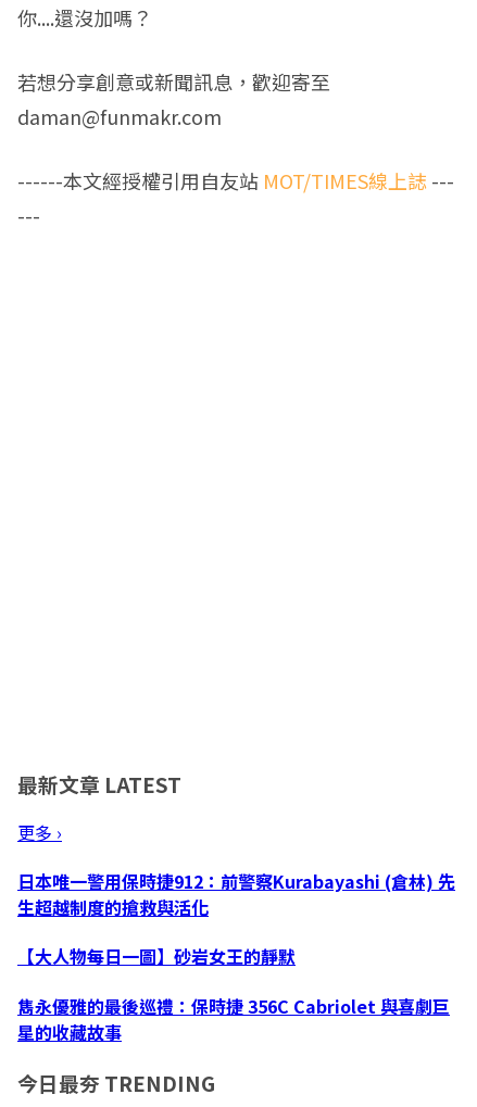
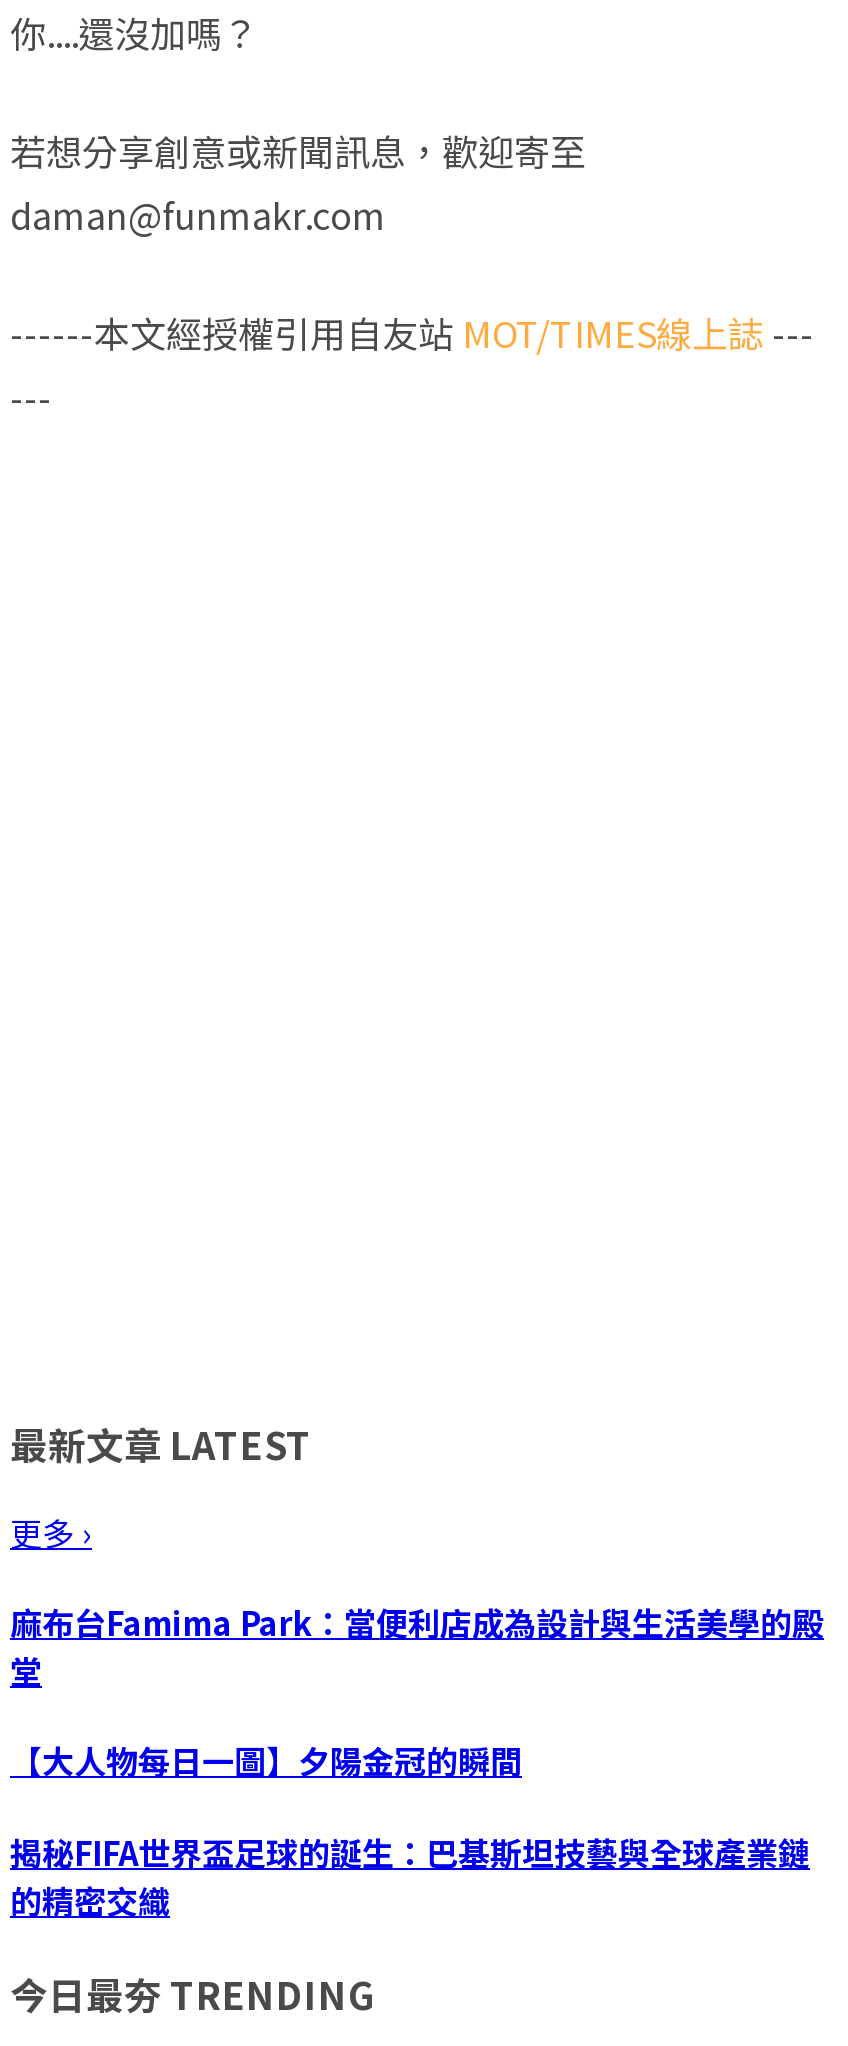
- 日本唯一警用保時捷912：前警察Kurabayashi (倉林) 先
- 生超越制度的搶救與活化
+ 麻布台Famima Park：當便利店成為設計與生活美學的殿
+ 堂

- 【大人物每日一圖】砂岩女王的靜默
+ 【大人物每日一圖】夕陽金冠的瞬間

- 雋永優雅的最後巡禮：保時捷 356C Cabriolet 與喜劇巨
- 星的收藏故事
+ 揭秘FIFA世界盃足球的誕生：巴基斯坦技藝與全球產業鏈
+ 的精密交織
